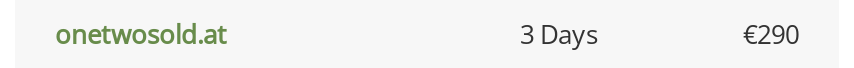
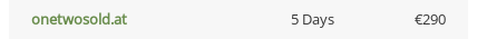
- 3 Days
+ 5 Days
